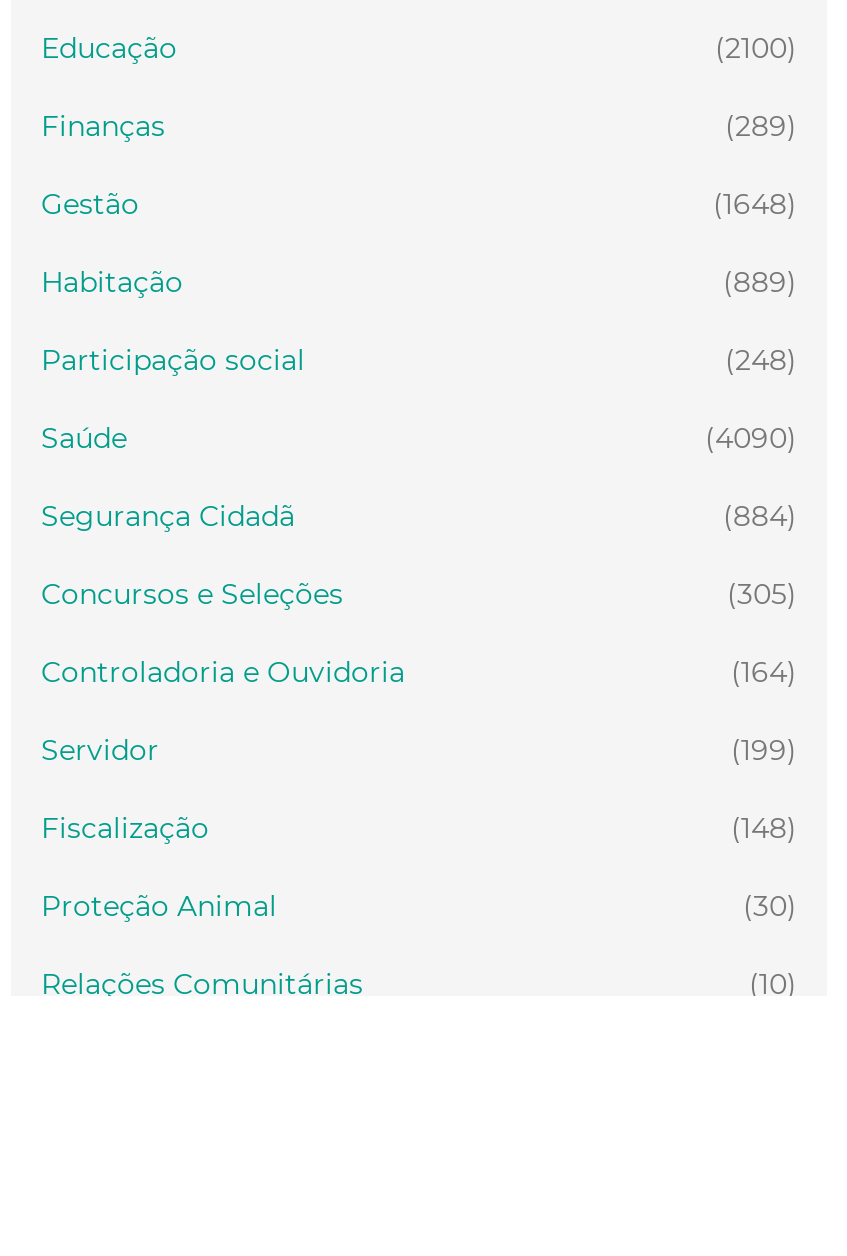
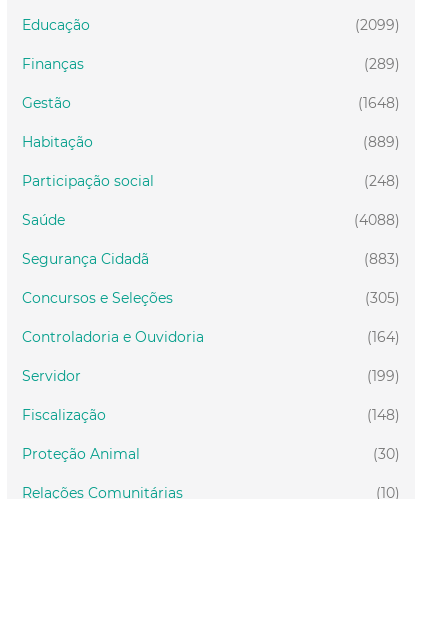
- (2100)
+ (2099)

- (4090)
+ (4088)

- (884)
+ (883)
